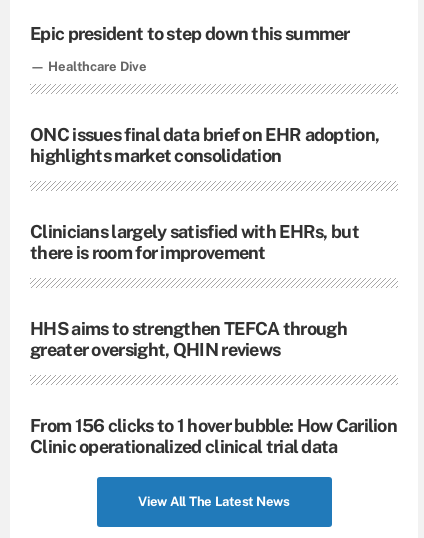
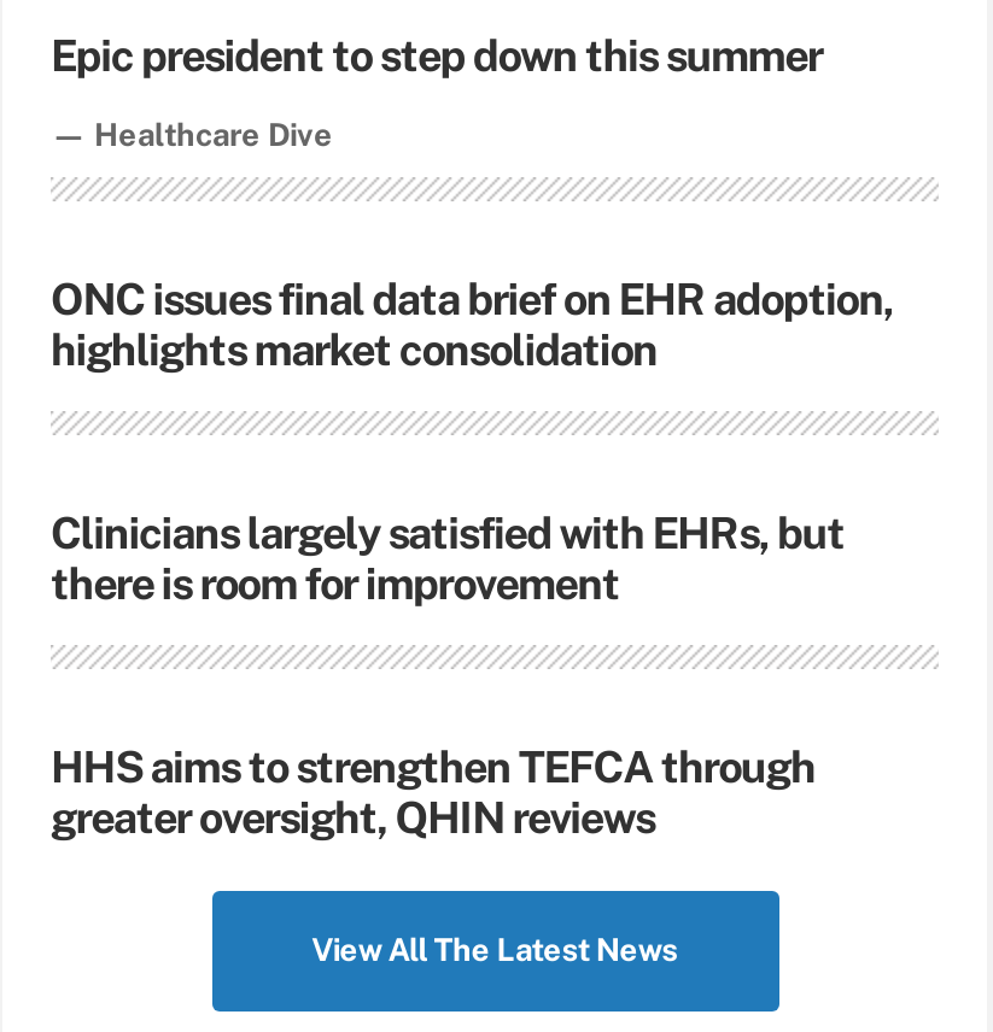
- From 156 clicks to 1 hover bubble: How Carilion
- Clinic operationalized clinical trial data
